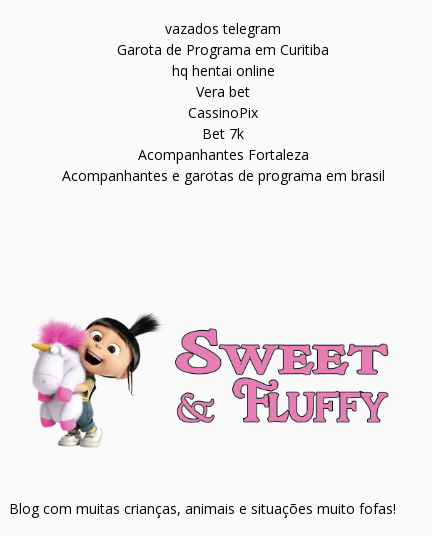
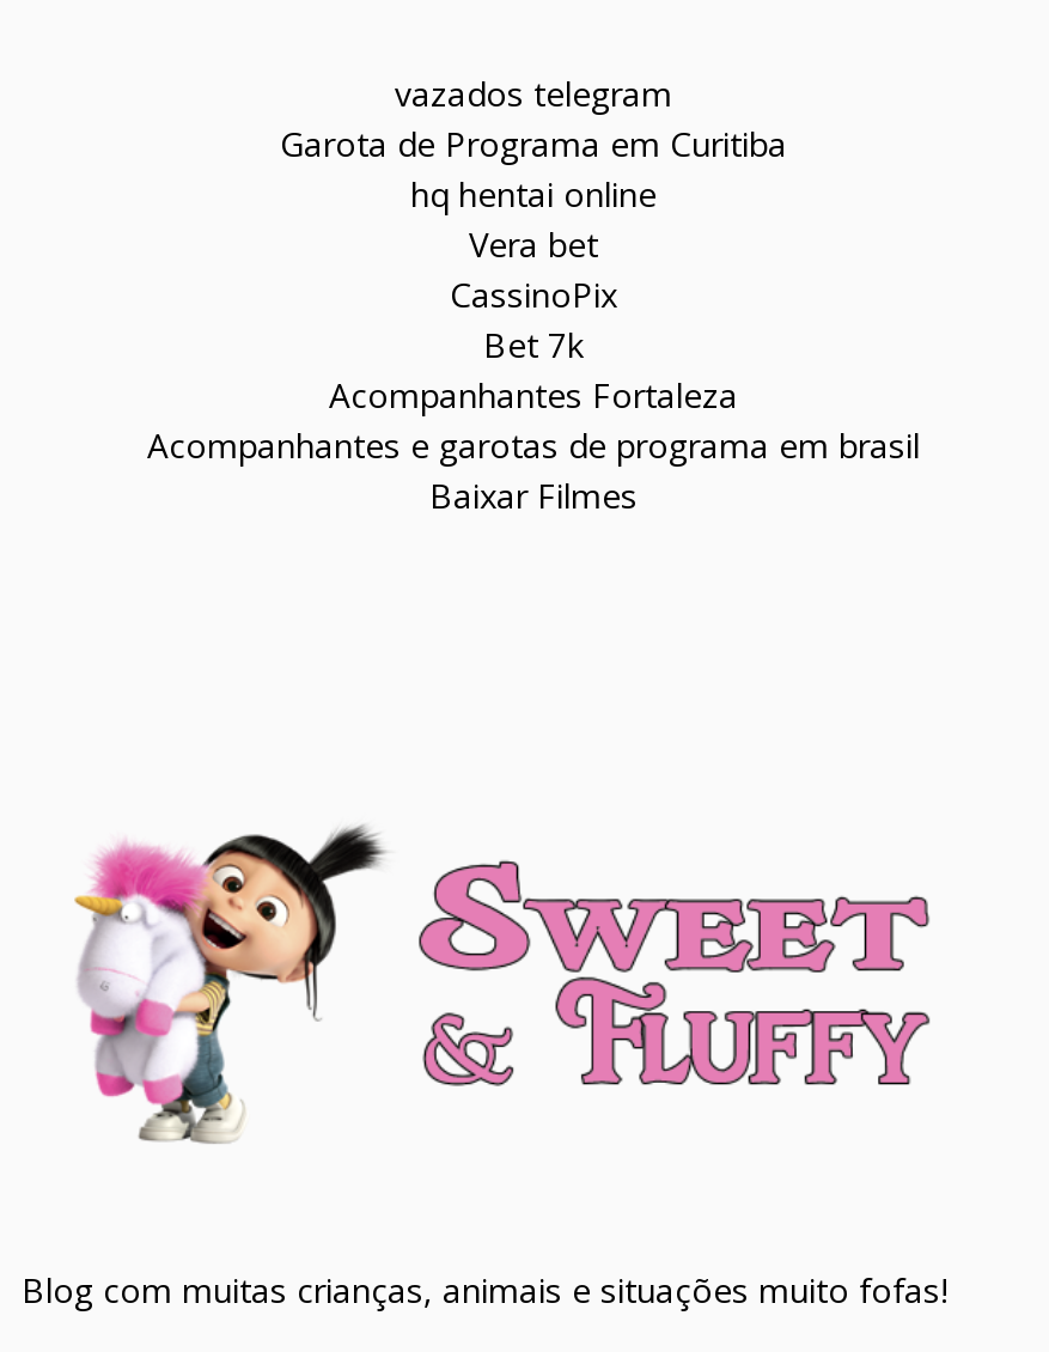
+ Baixar Filmes
